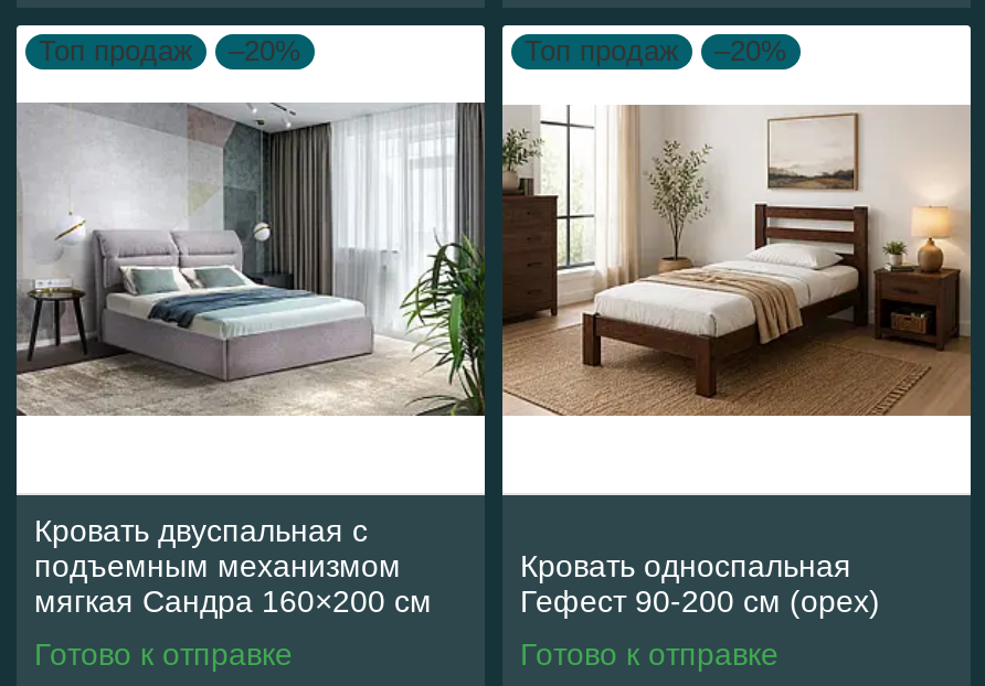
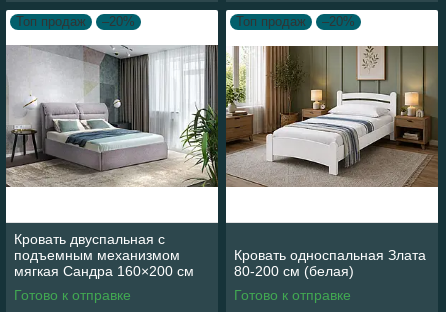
- [image]
+ [image]

- Кровать односпальная
- Гефест 90-200 см (орех)
+ Кровать односпальная Злата
+ 80-200 см (белая)
